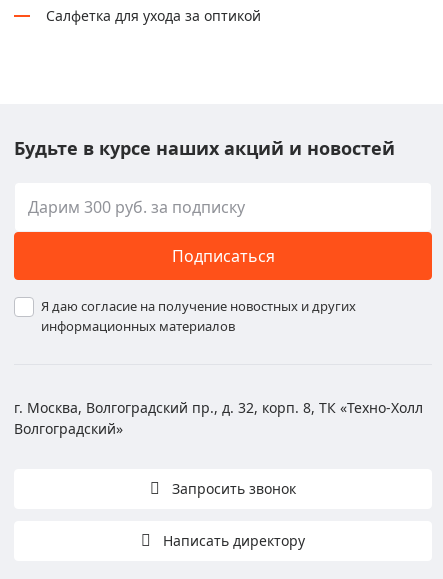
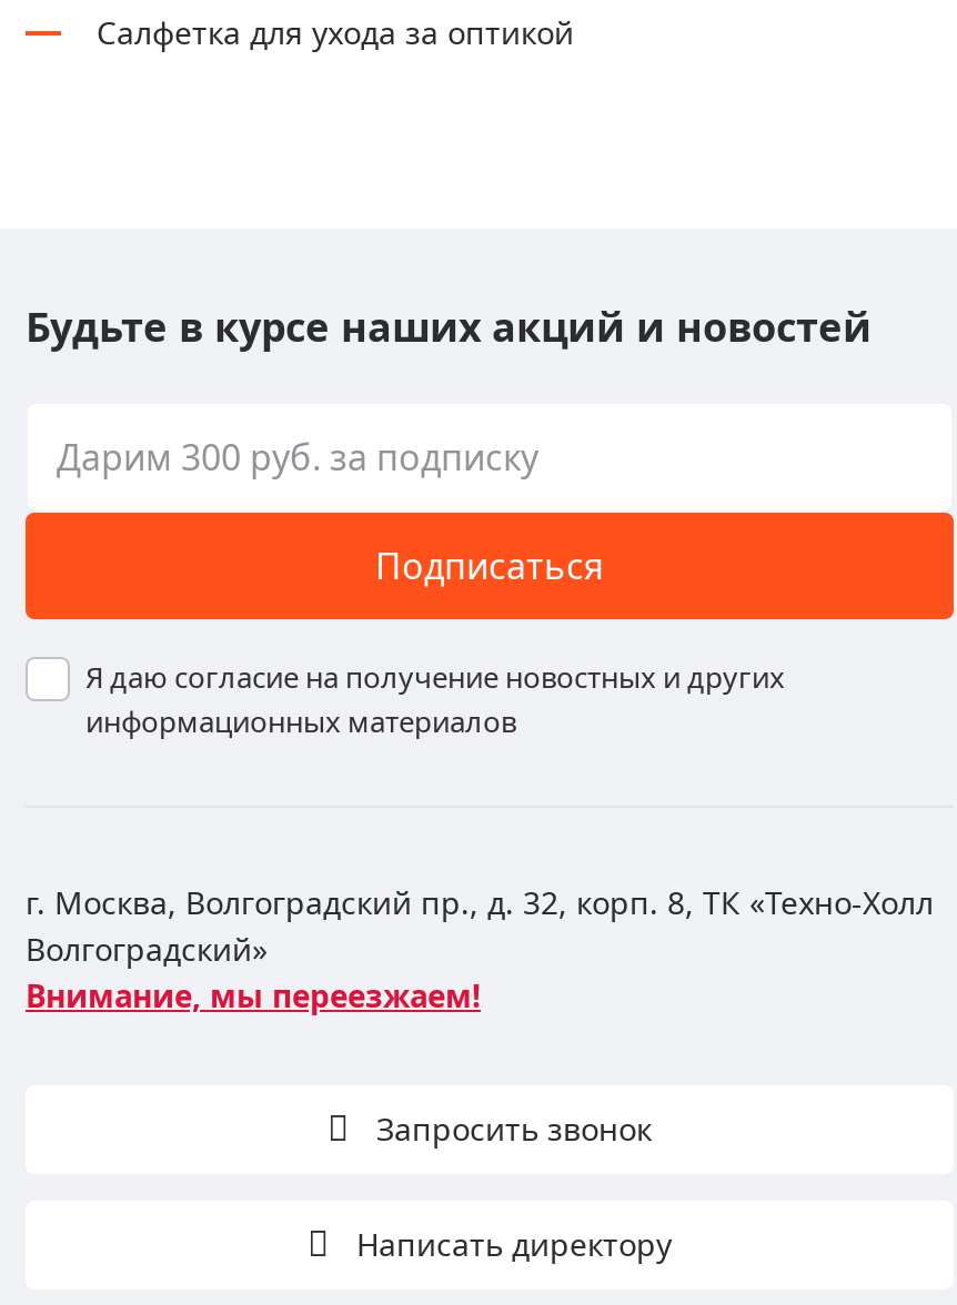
+ Внимание, мы переезжаем!
